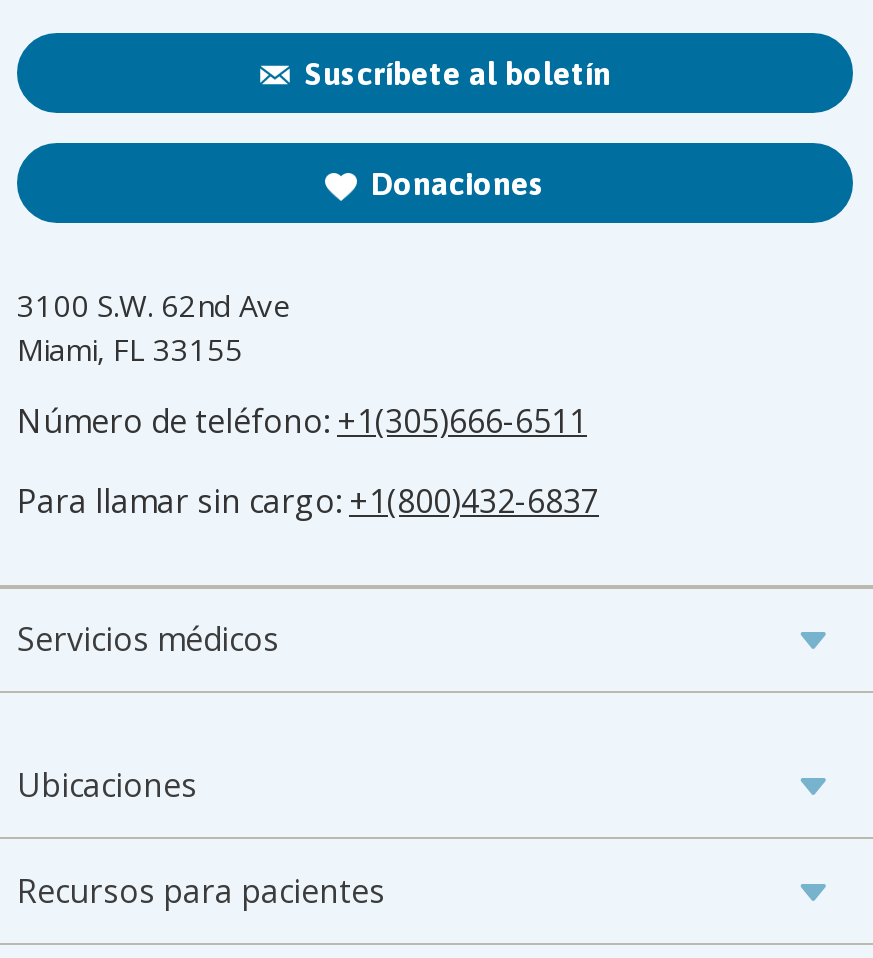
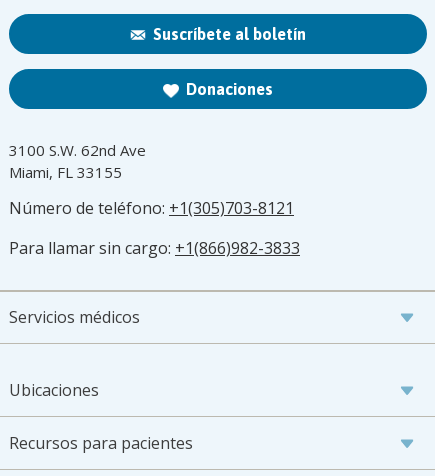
- Número de teléfono: +1(305)666-6511
+ Número de teléfono: +1(305)703-8121

- Para llamar sin cargo: +1(800)432-6837
+ Para llamar sin cargo: +1(866)982-3833
